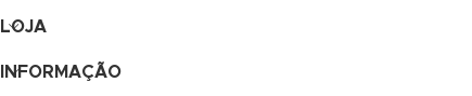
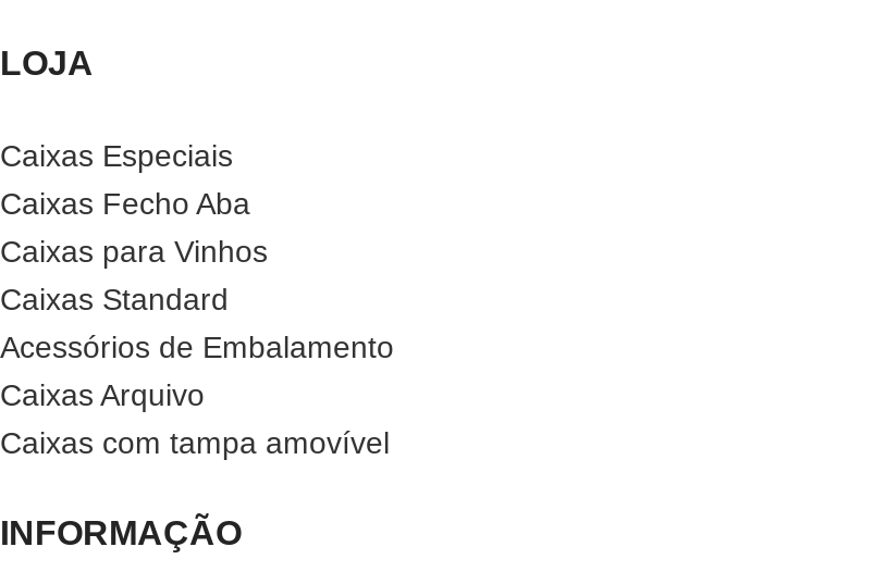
+ Caixas Especiais
+ Caixas Fecho Aba
+ Caixas para Vinhos
+ Caixas Standard
+ Acessórios de Embalamento
+ Caixas Arquivo
+ Caixas com tampa amovível
